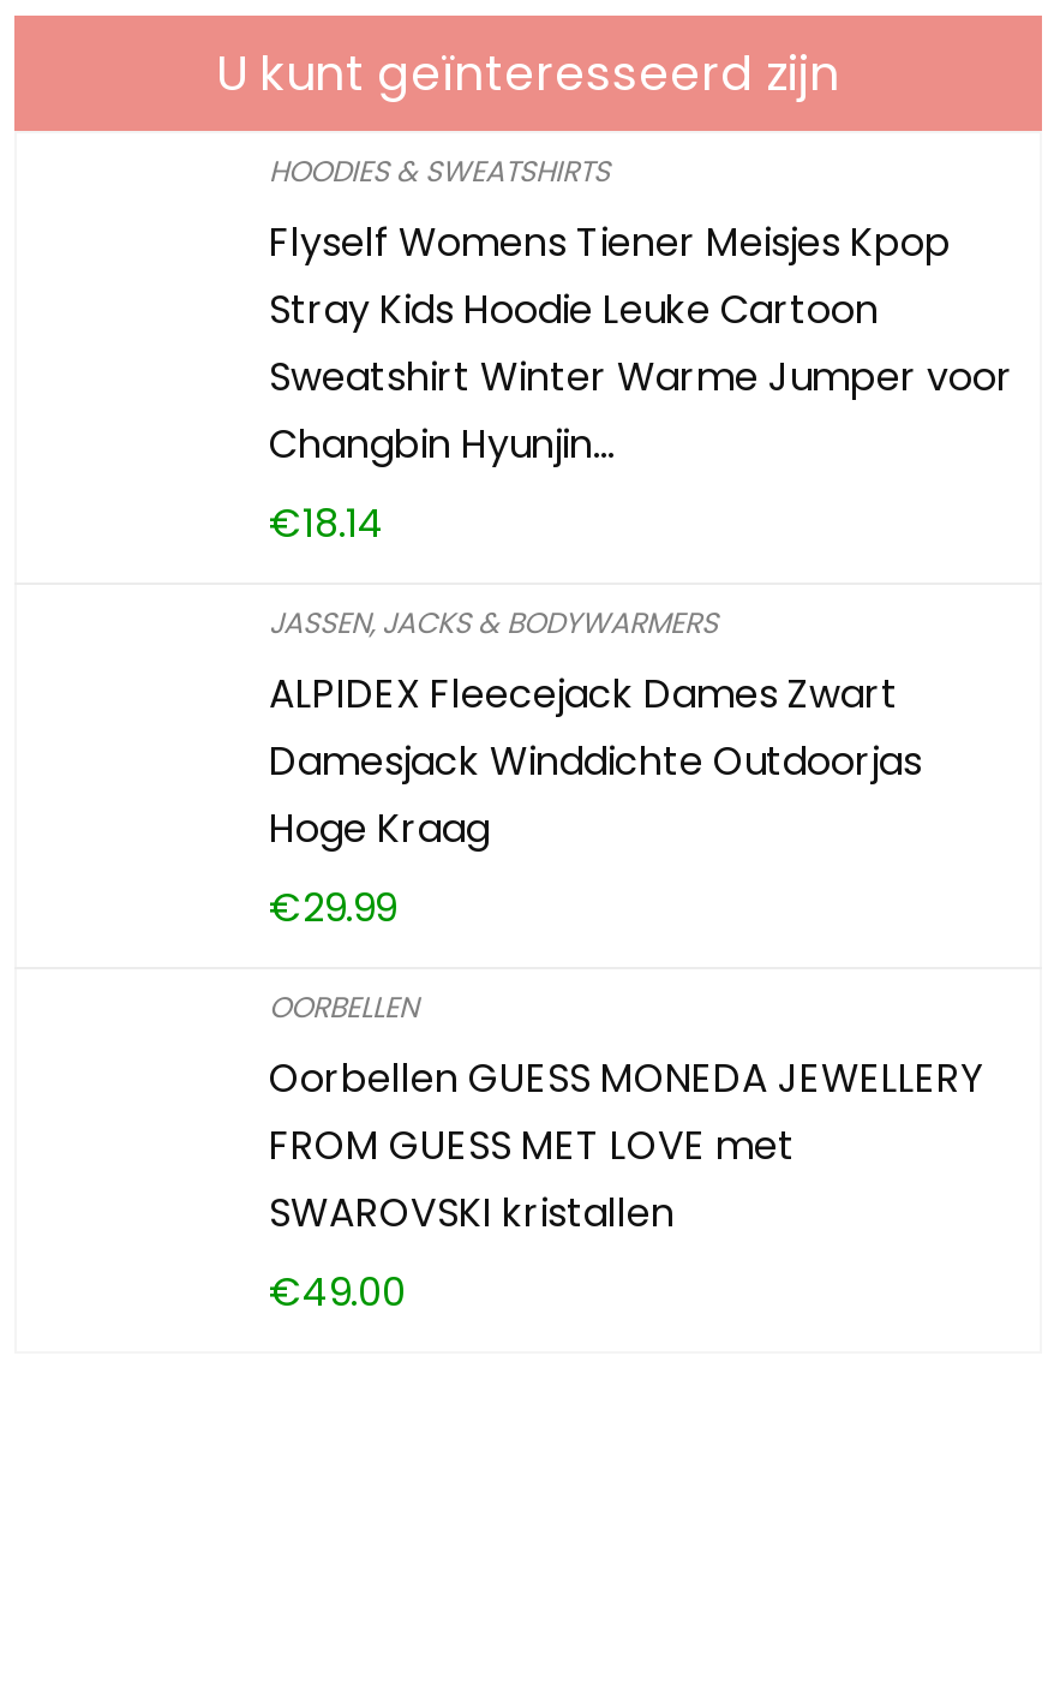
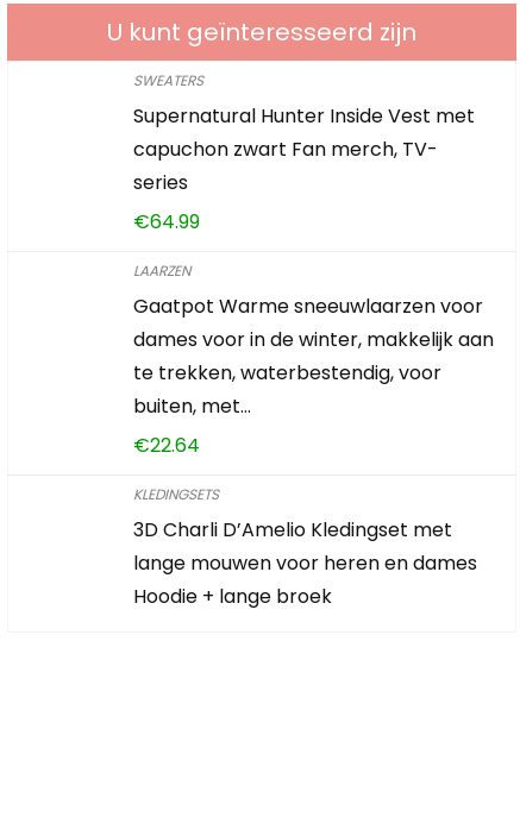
- HOODIES & SWEATSHIRTS
- Flyself Womens Tiener Meisjes Kpop
- Stray Kids Hoodie Leuke Cartoon
- Sweatshirt Winter Warme Jumper voor
- Changbin Hyunjin…
- €18.14
+ SWEATERS
+ Supernatural Hunter Inside Vest met
+ capuchon zwart Fan merch, TV-
+ series
+ €64.99

- JASSEN, JACKS & BODYWARMERS
- ALPIDEX Fleecejack Dames Zwart
- Damesjack Winddichte Outdoorjas
- Hoge Kraag
- €29.99
+ LAARZEN
+ Gaatpot Warme sneeuwlaarzen voor
+ dames voor in de winter, makkelijk aan
+ te trekken, waterbestendig, voor
+ buiten, met…
+ €22.64

- OORBELLEN
- Oorbellen GUESS MONEDA JEWELLERY
- FROM GUESS MET LOVE met
- SWAROVSKI kristallen
- €49.00
+ KLEDINGSETS
+ 3D Charli D’Amelio Kledingset met
+ lange mouwen voor heren en dames
+ Hoodie + lange broek
